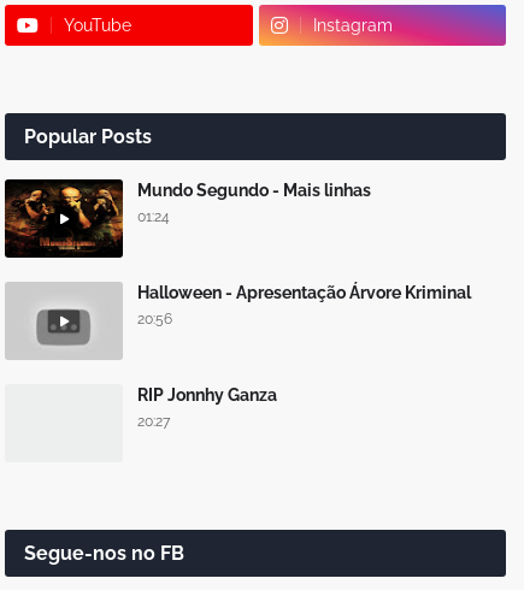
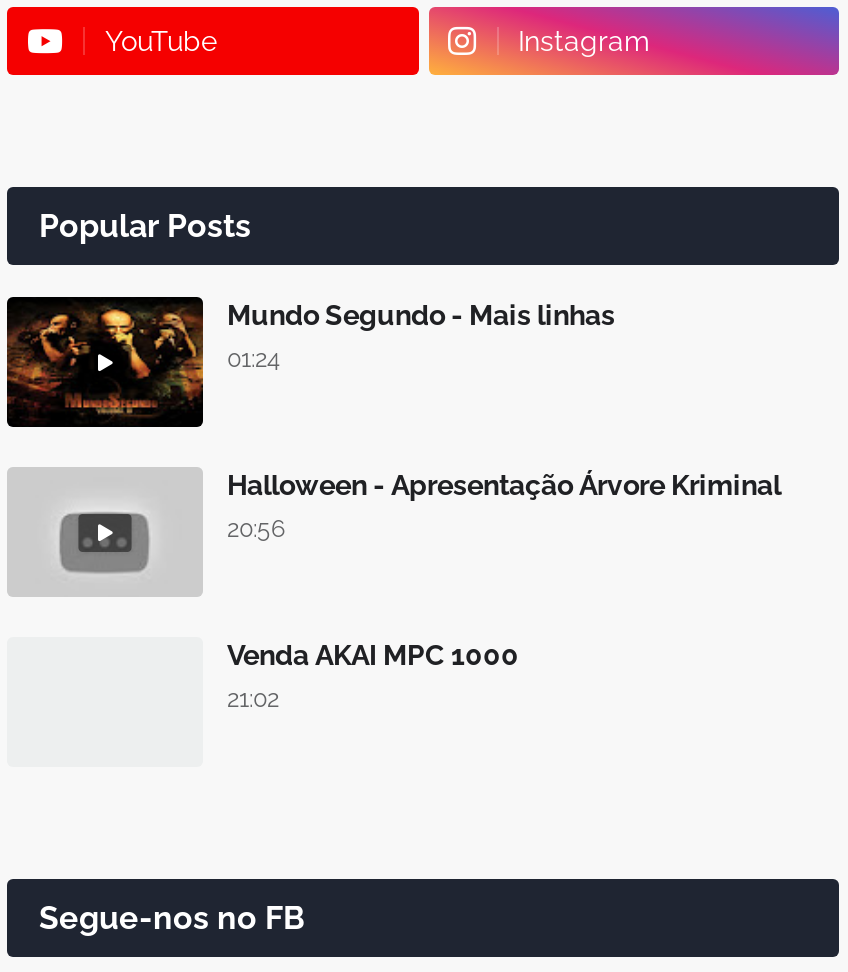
- RIP Jonnhy Ganza
- 20:27
+ Venda AKAI MPC 1000
+ 21:02
